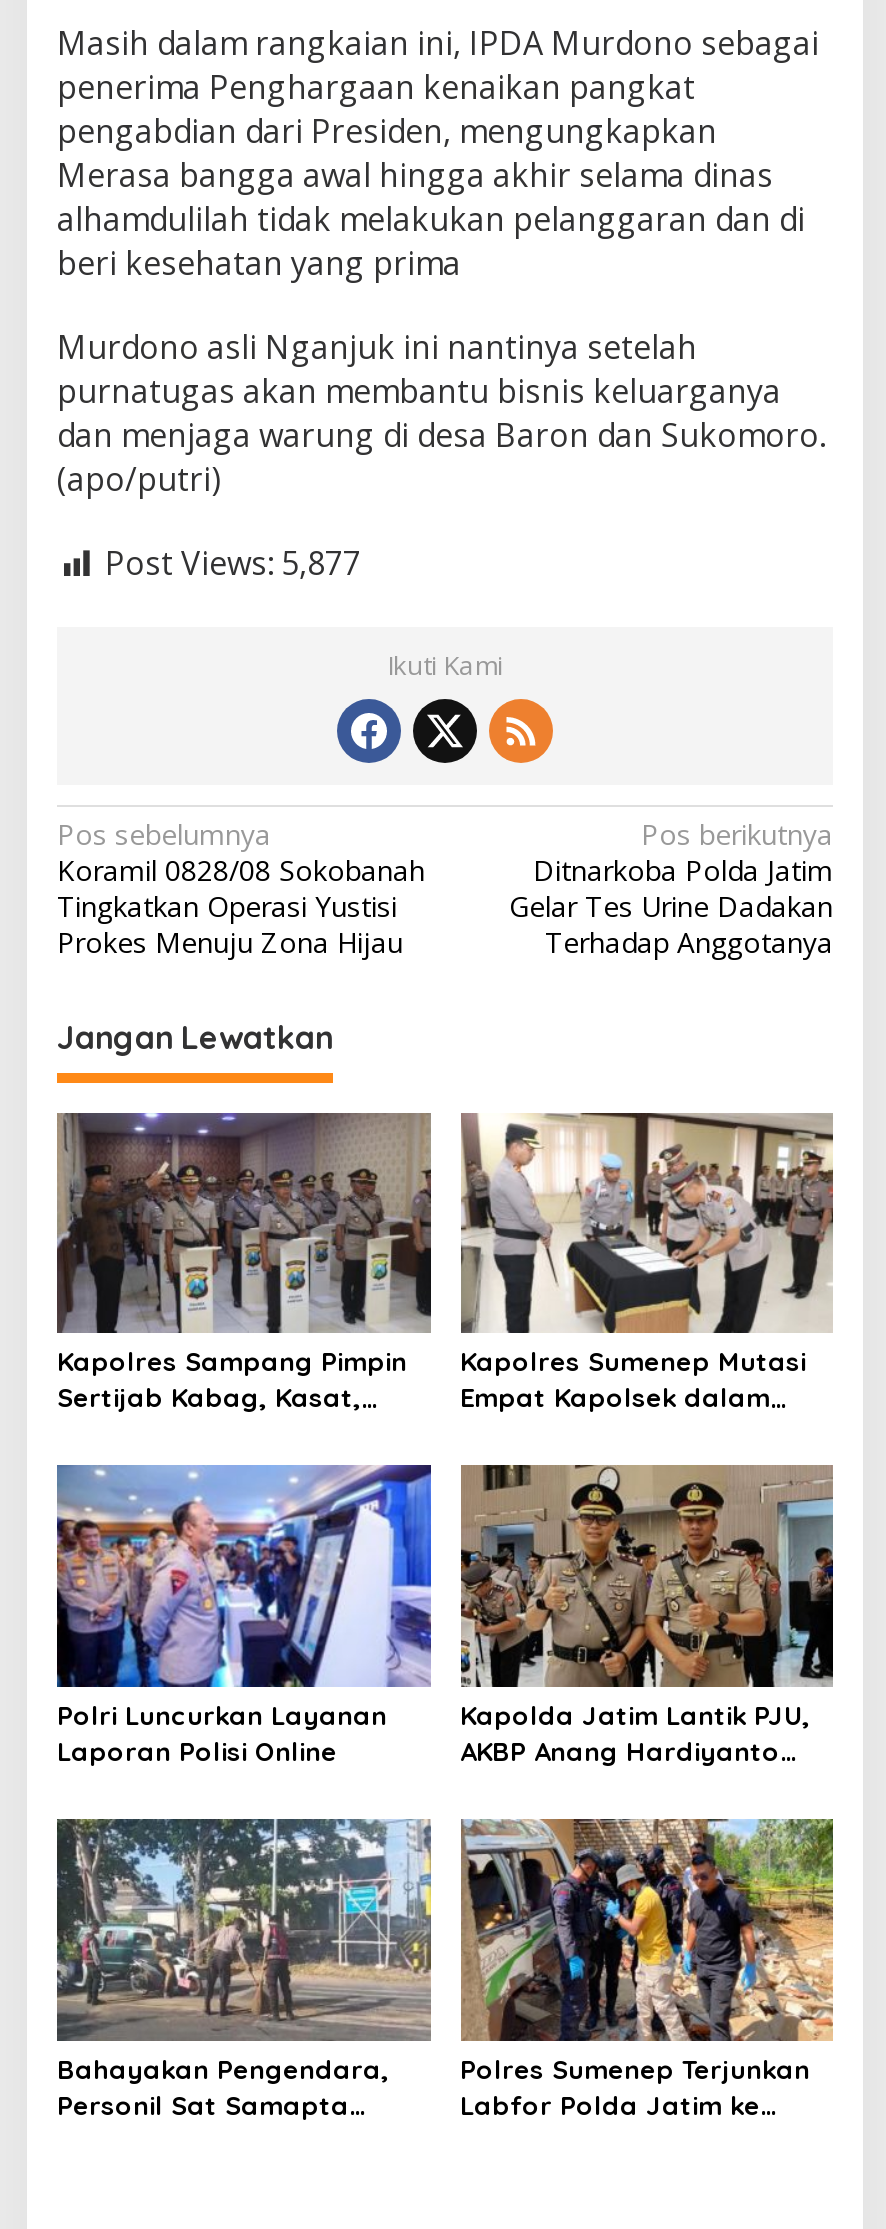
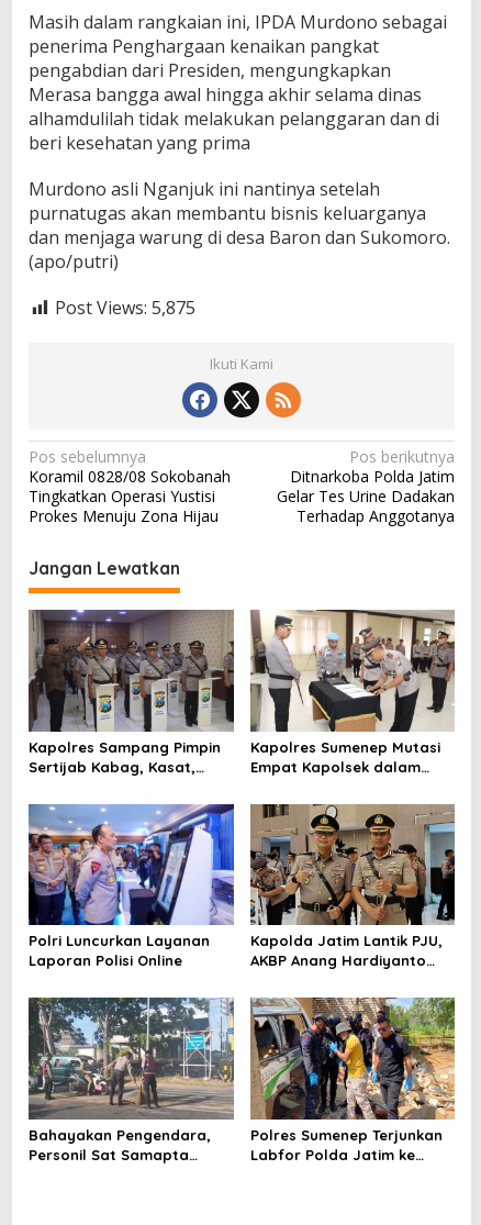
- Post Views: 5,877
+ Post Views: 5,875
